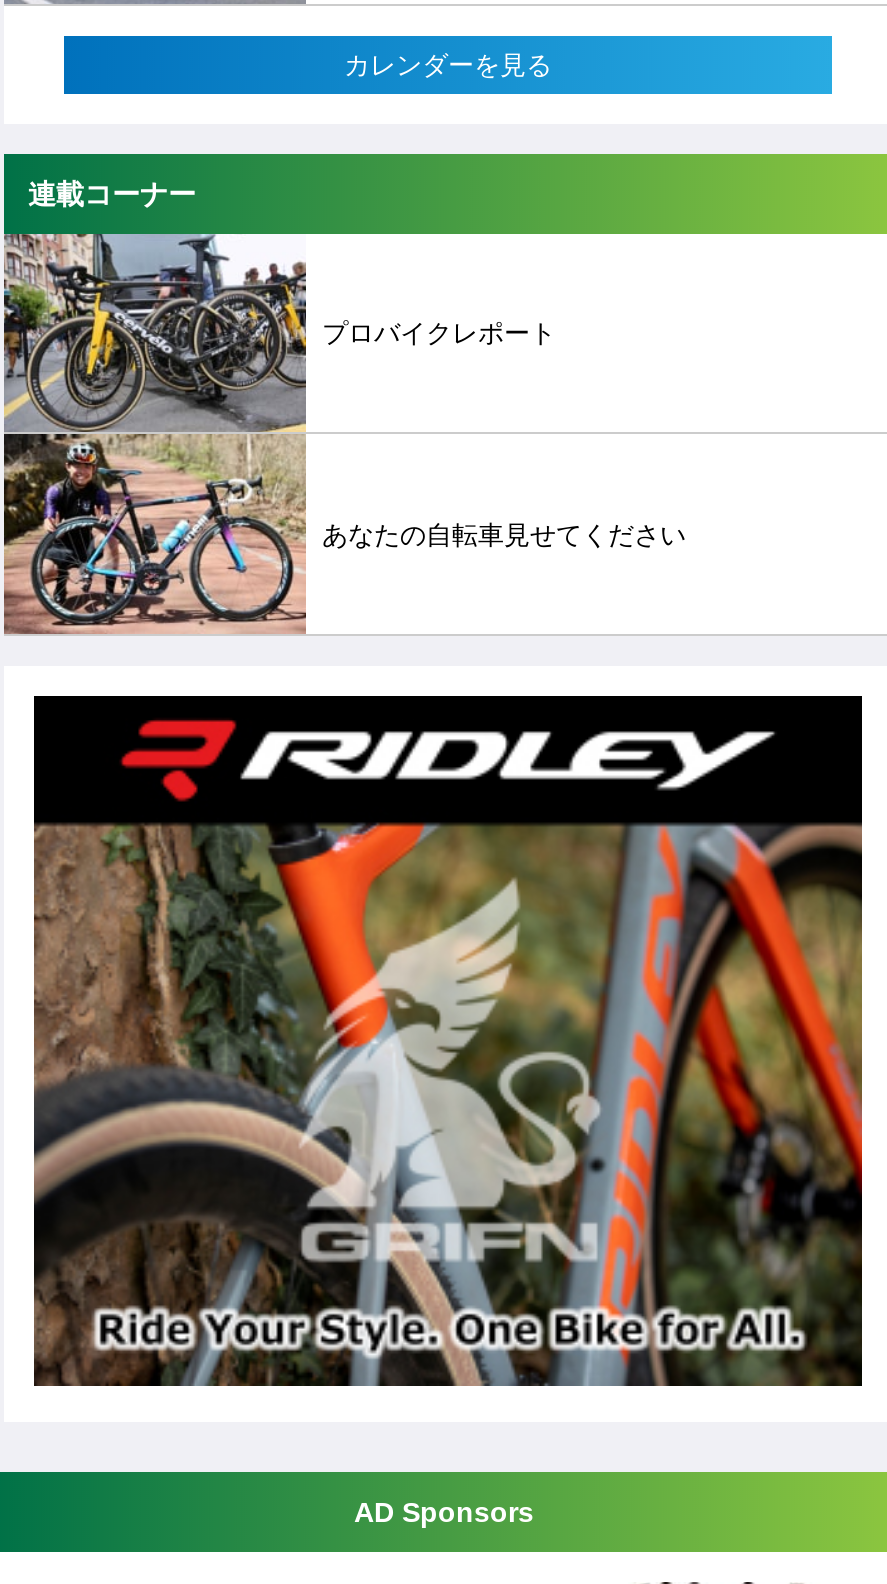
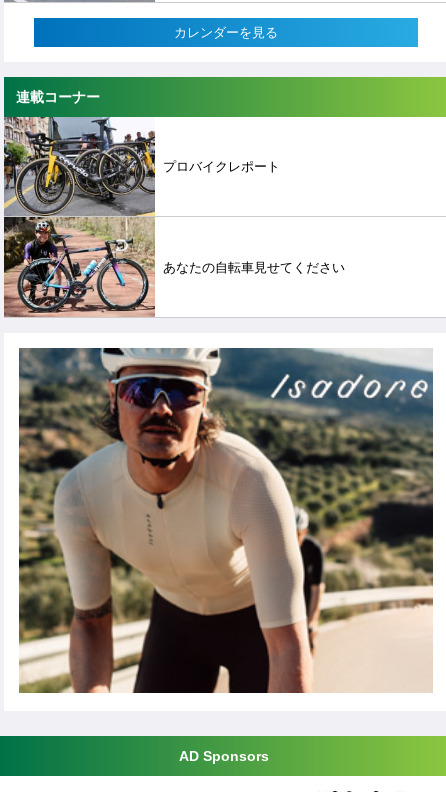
- [image]
+ [image]
